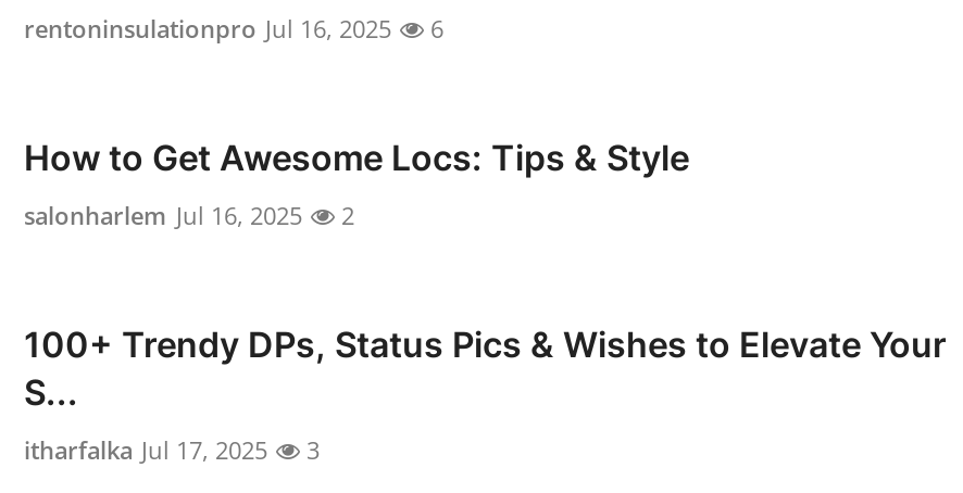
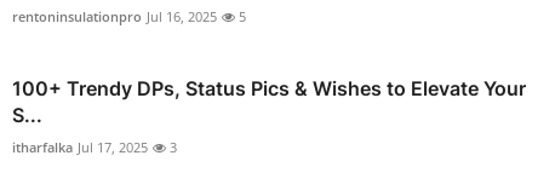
- 6
- How to Get Awesome Locs: Tips & Style
- salonharlem Jul 16, 2025
- 2
+ 5
